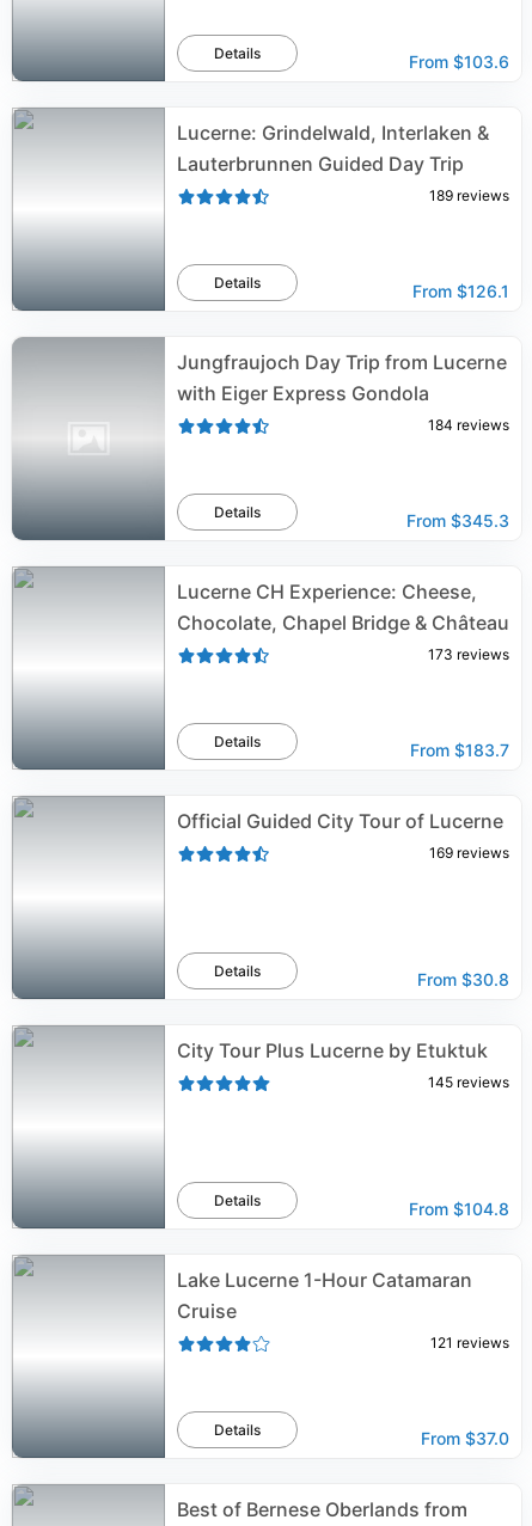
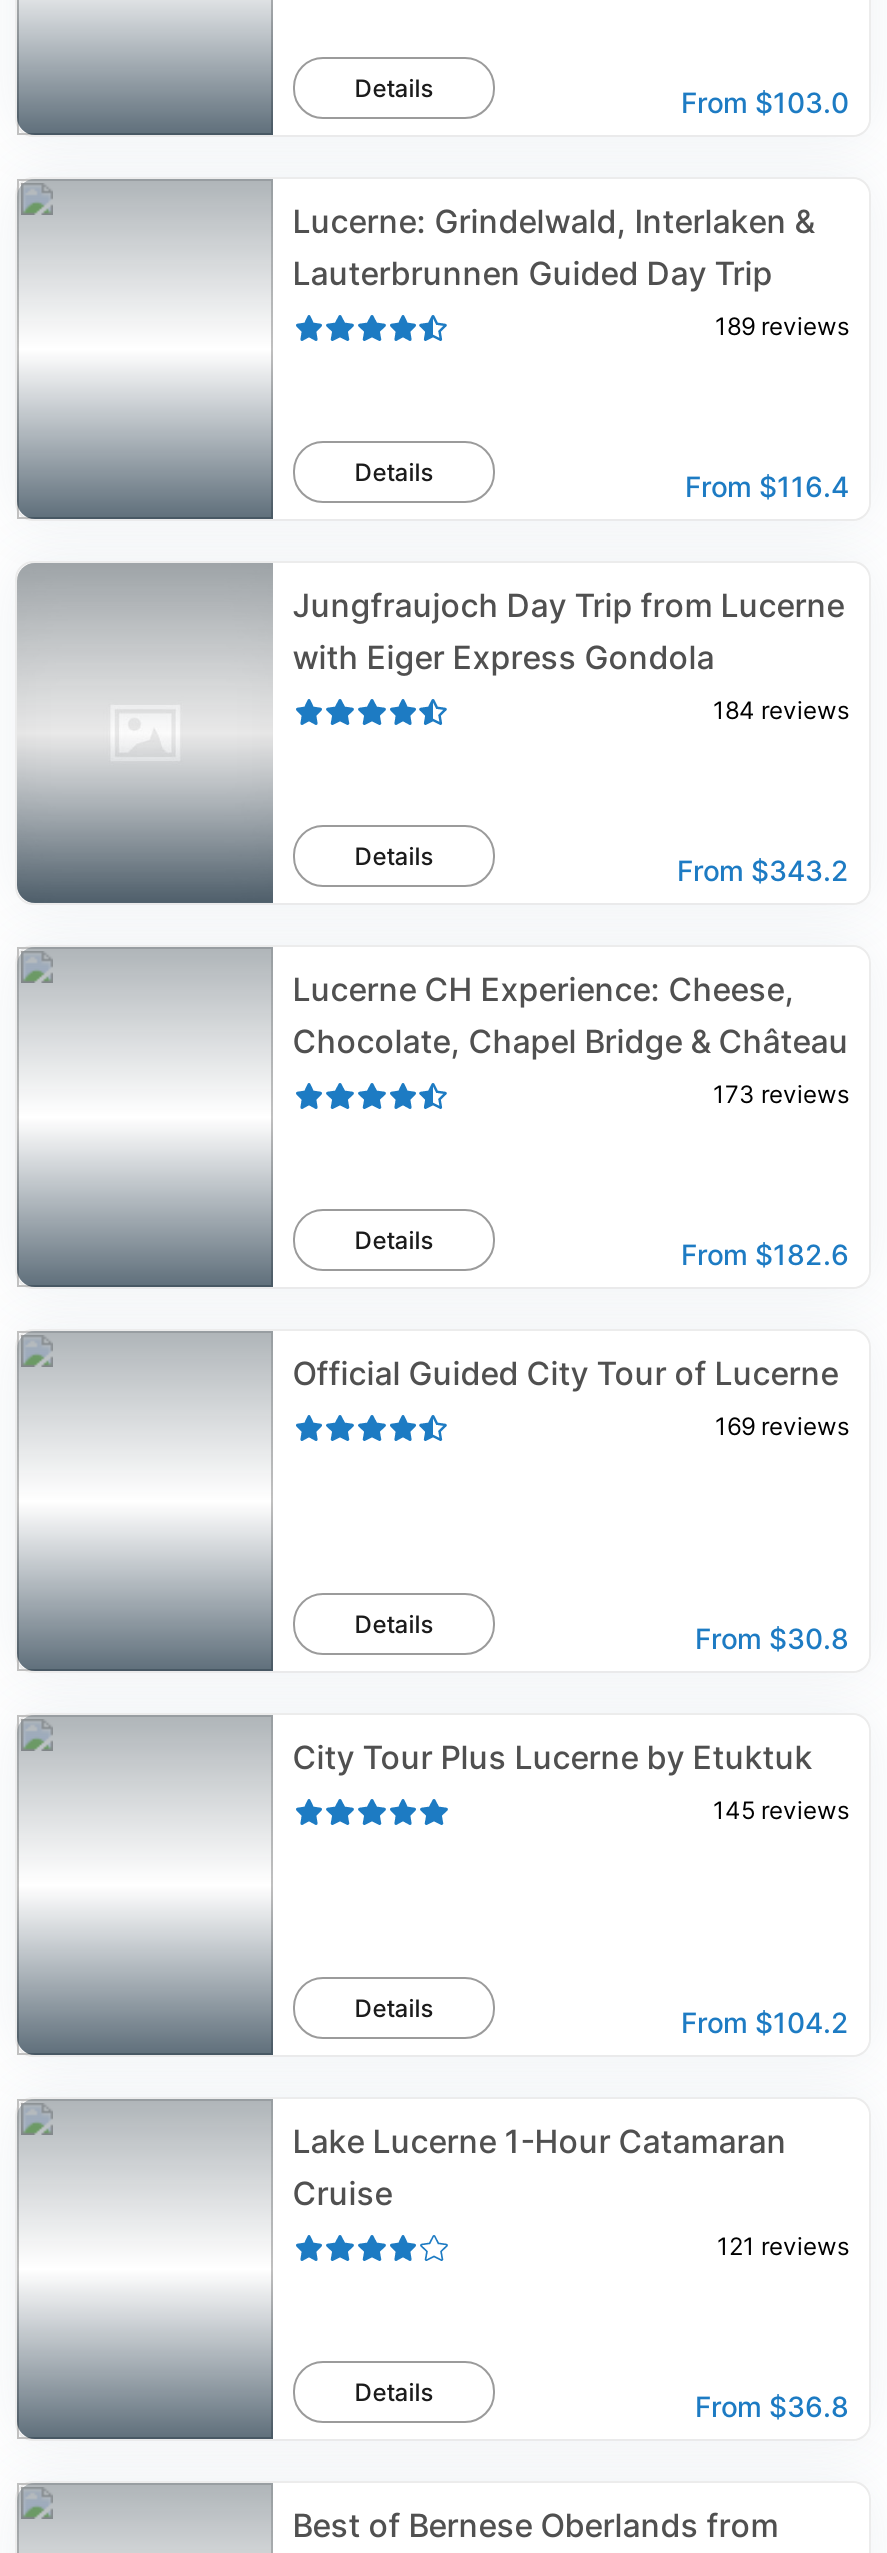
- From $103.6
+ From $103.0

- From $126.1
+ From $116.4

- From $345.3
+ From $343.2

- From $183.7
+ From $182.6

- From $104.8
+ From $104.2

- From $37.0
+ From $36.8
